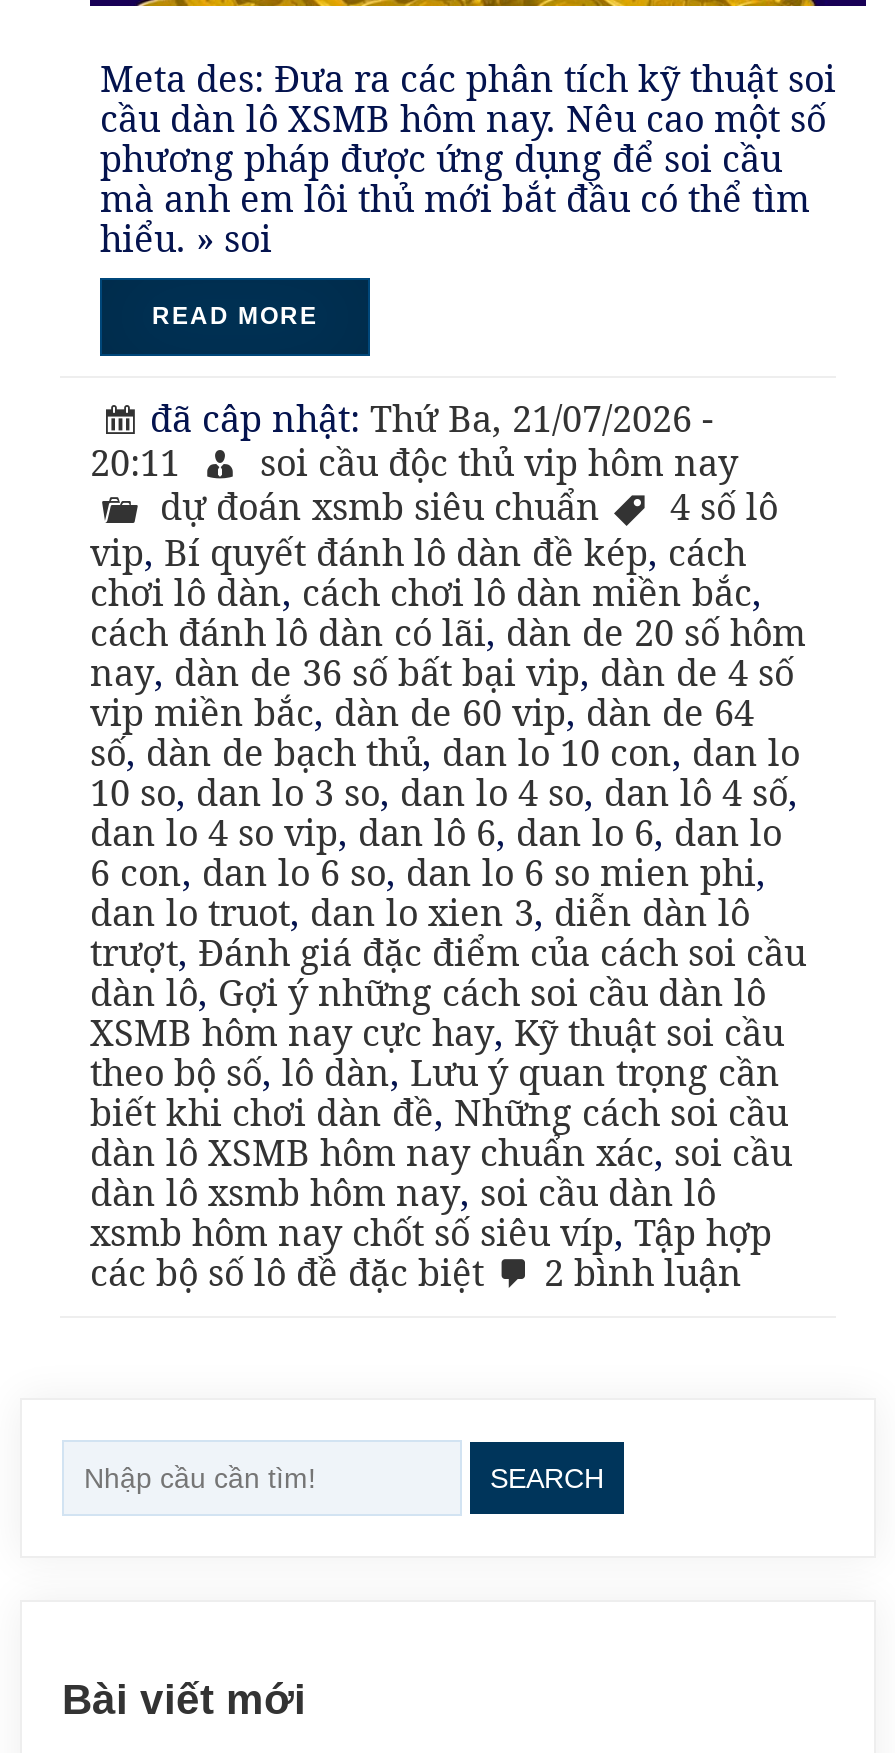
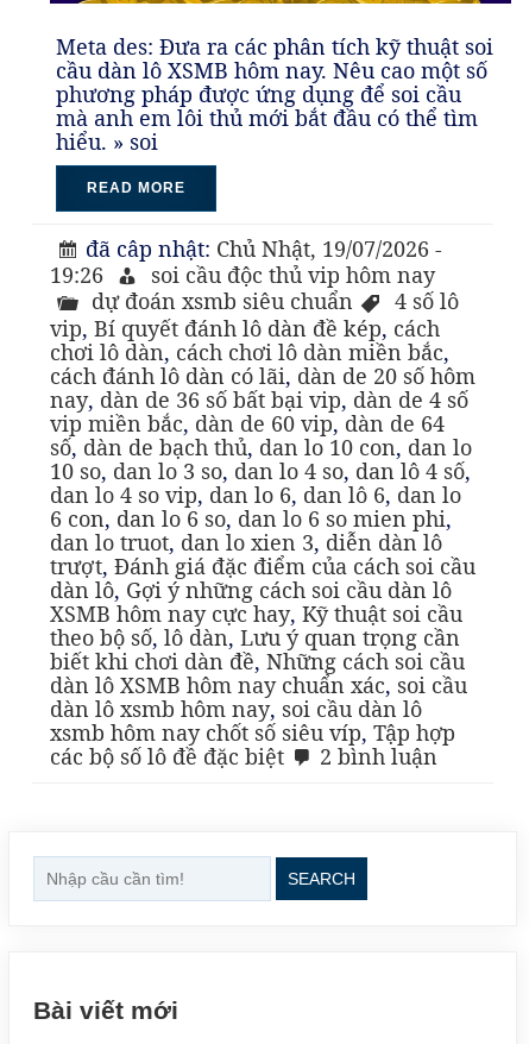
- đã câp nhật: Thứ Ba, 21/07/2026 -
+ đã câp nhật: Chủ Nhật, 19/07/2026 -

- 20:11 soi cầu độc thủ vip hôm nay
+ 19:26 soi cầu độc thủ vip hôm nay

- dan lo 4 so vip,dan lô 6, dan lo 6,dan lo
+ dan lo 4 so vip,dan lo 6, dan lô 6,dan lo
